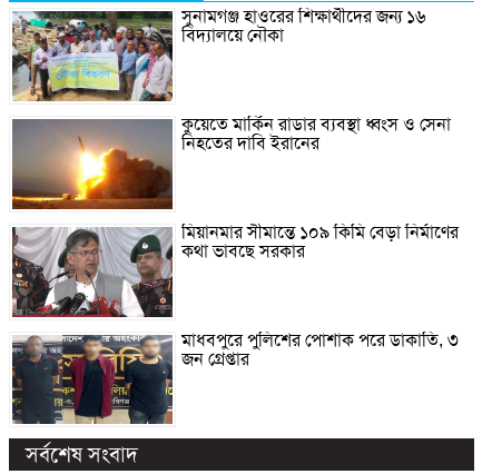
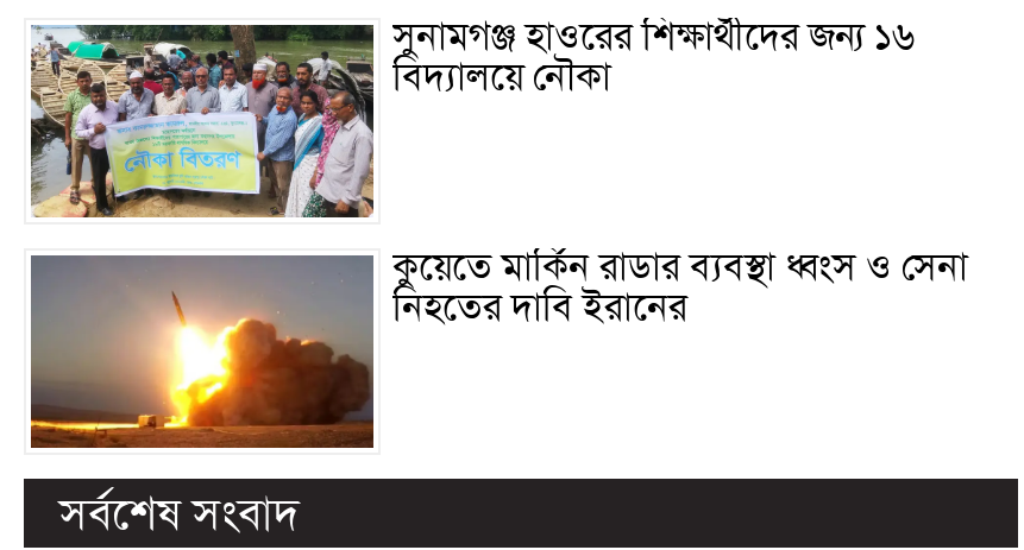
- [image]
- মিয়ানমার সীমান্তে ১০৯ কিমি বেড়া নির্মাণের
- কথা ভাবছে সরকার

- [image]
- মাধবপুরে পুলিশের পোশাক পরে ডাকাতি, ৩
- জন গ্রেপ্তার
